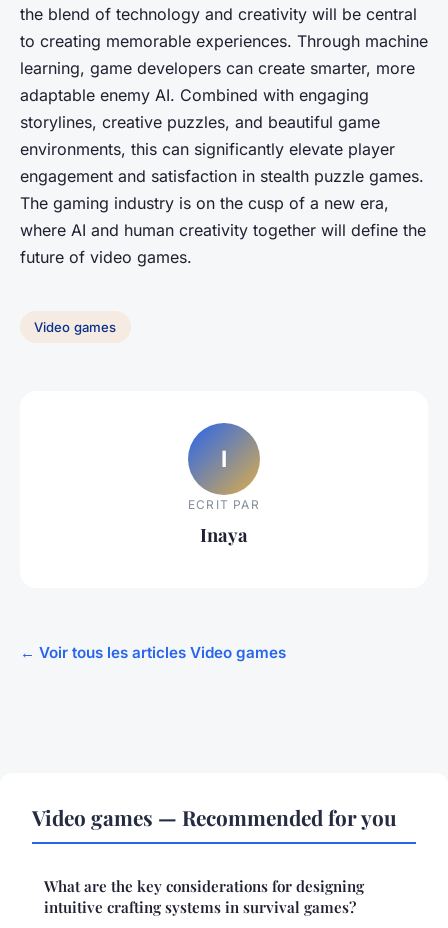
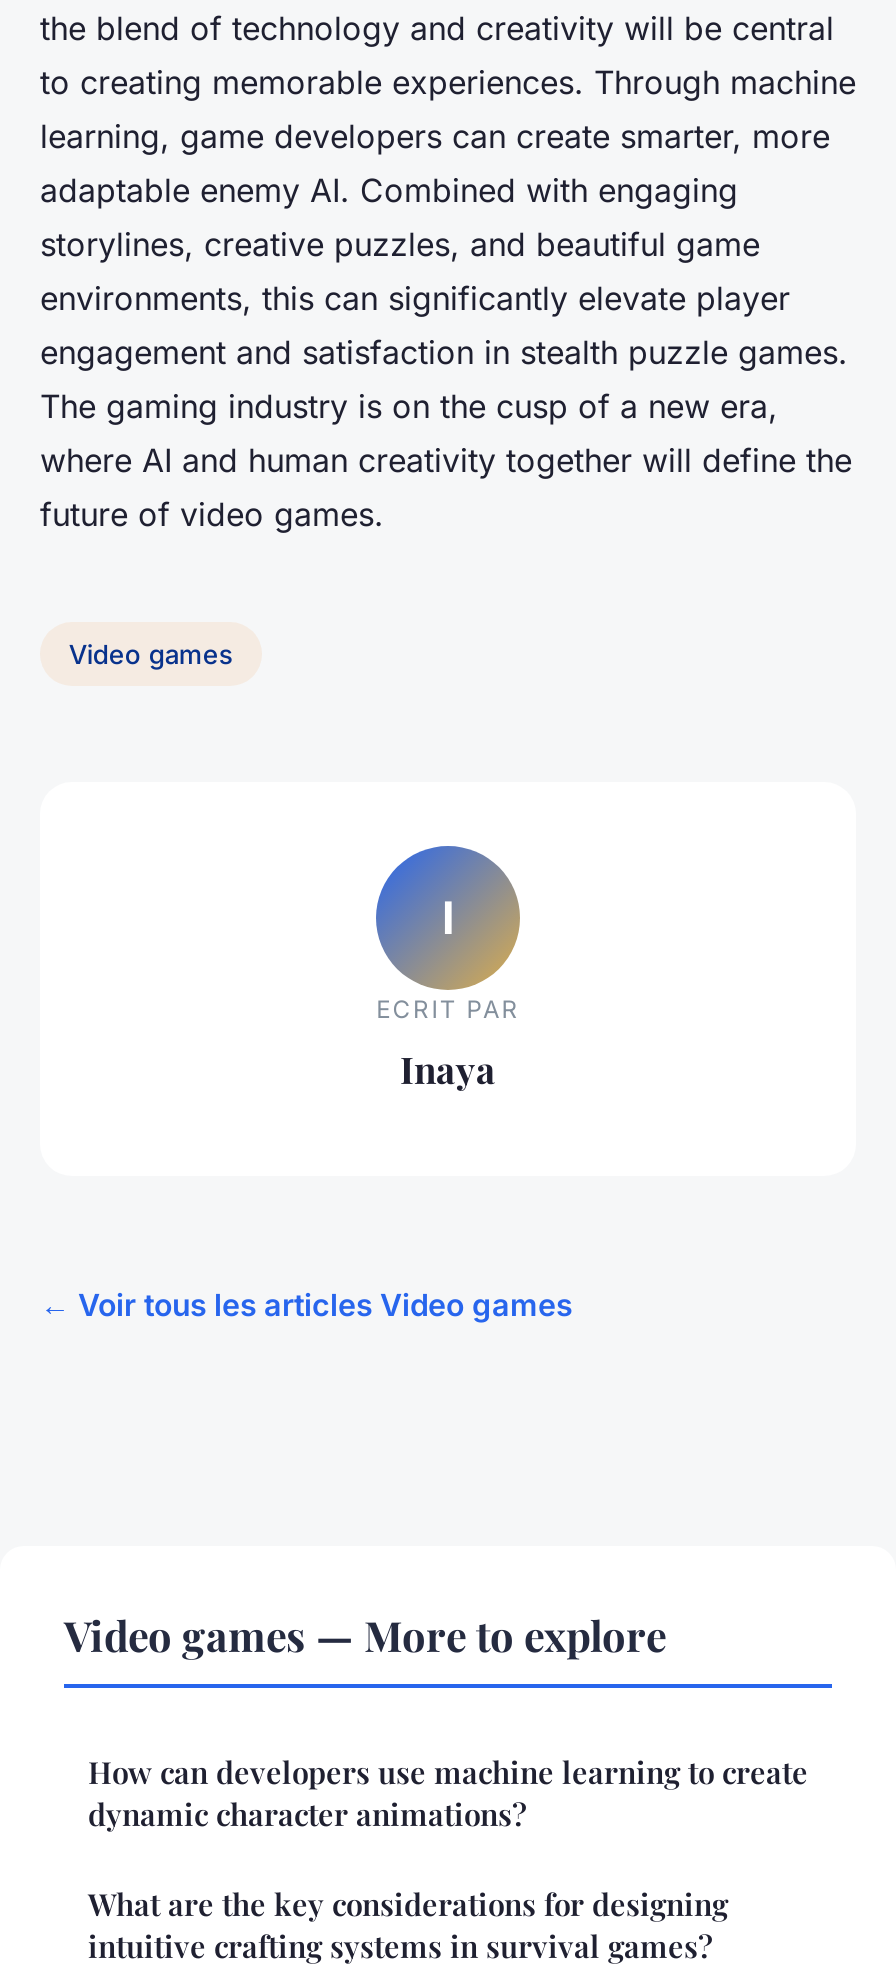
- Video games — Recommended for you
+ Video games — More to explore
+ How can developers use machine learning to create
+ dynamic character animations?
